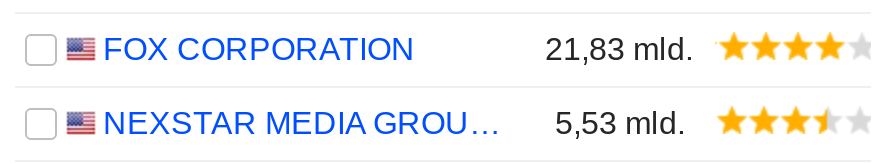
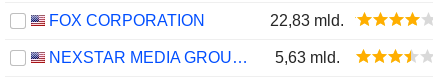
- 21,83 mld.
+ 22,83 mld.

- 5,53 mld.
+ 5,63 mld.
